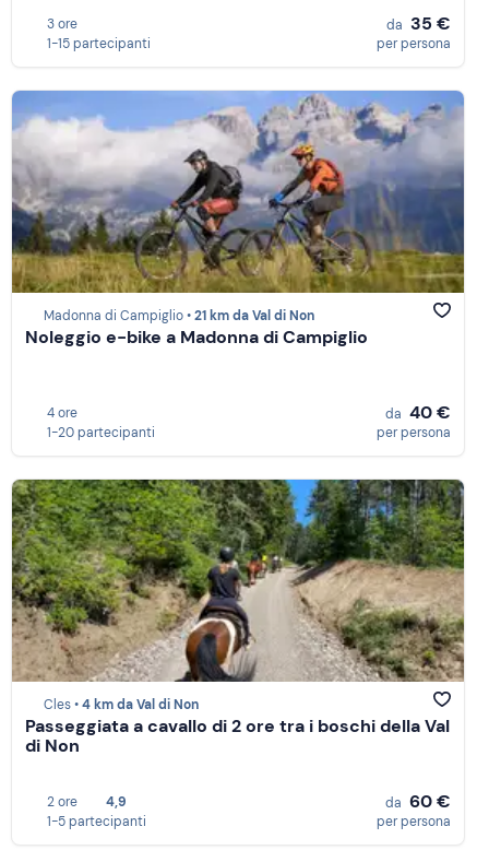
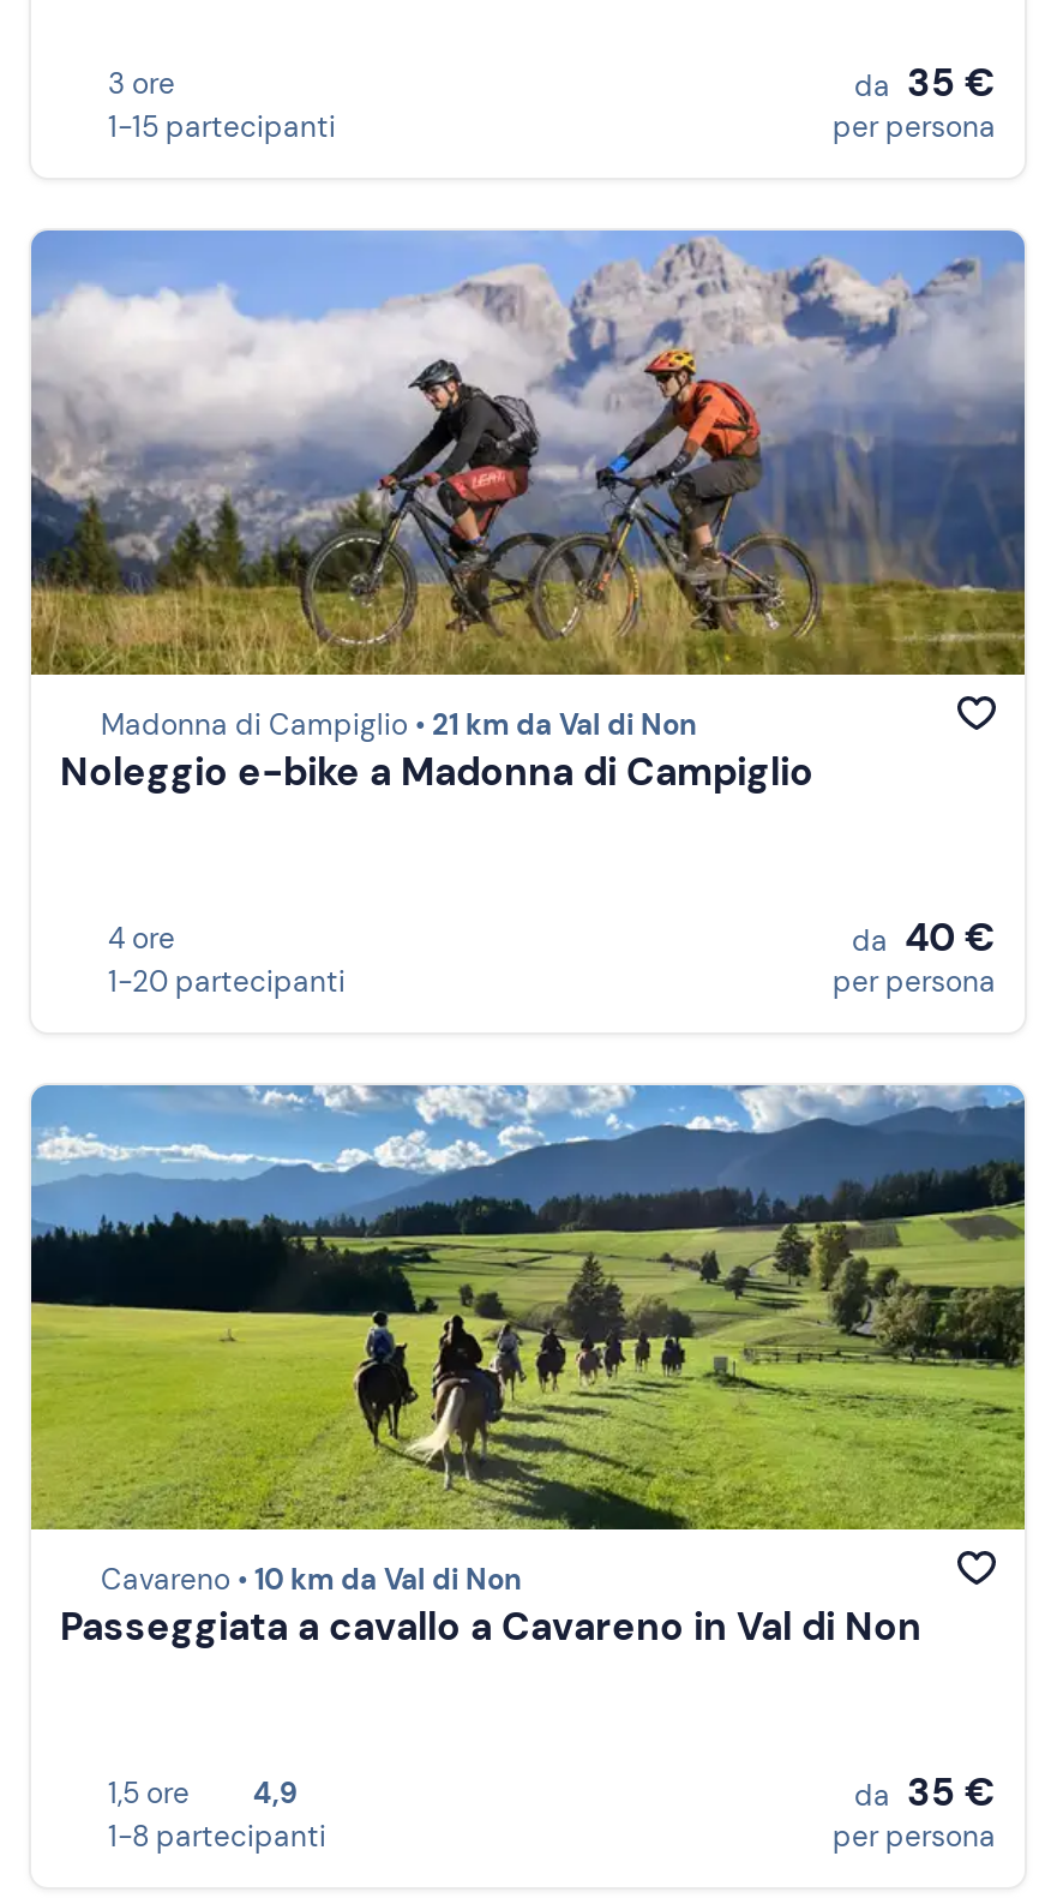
- [image]
- Cles • 4 km da Val di Non
- Passeggiata a cavallo di 2 ore tra i boschi della Val
- di Non
+ [image]
+ Cavareno • 10 km da Val di Non
+ Passeggiata a cavallo a Cavareno in Val di Non

- 2 ore 4,9
+ 1,5 ore 4,9

- da 60 €
+ da 35 €

- 1-5 partecipanti
+ 1-8 partecipanti
